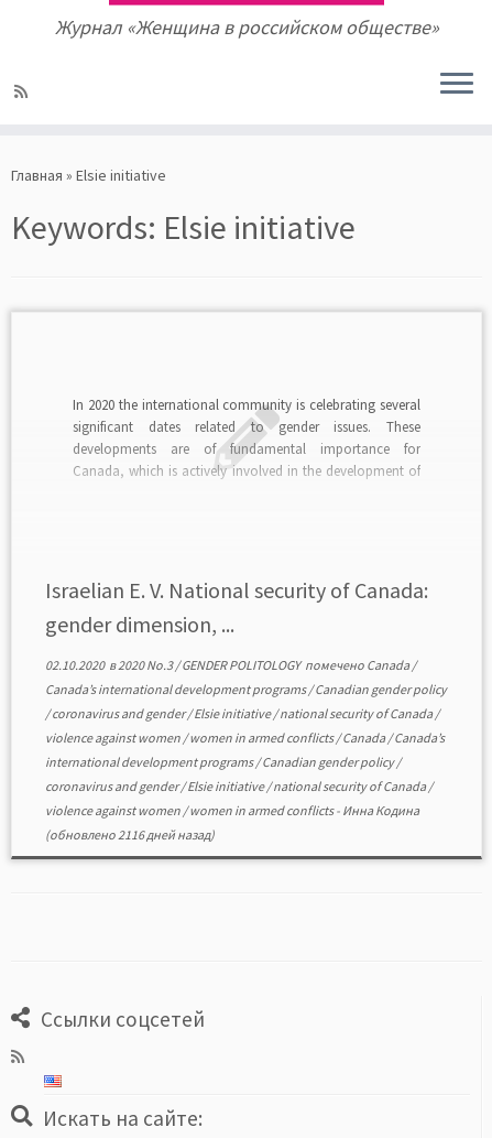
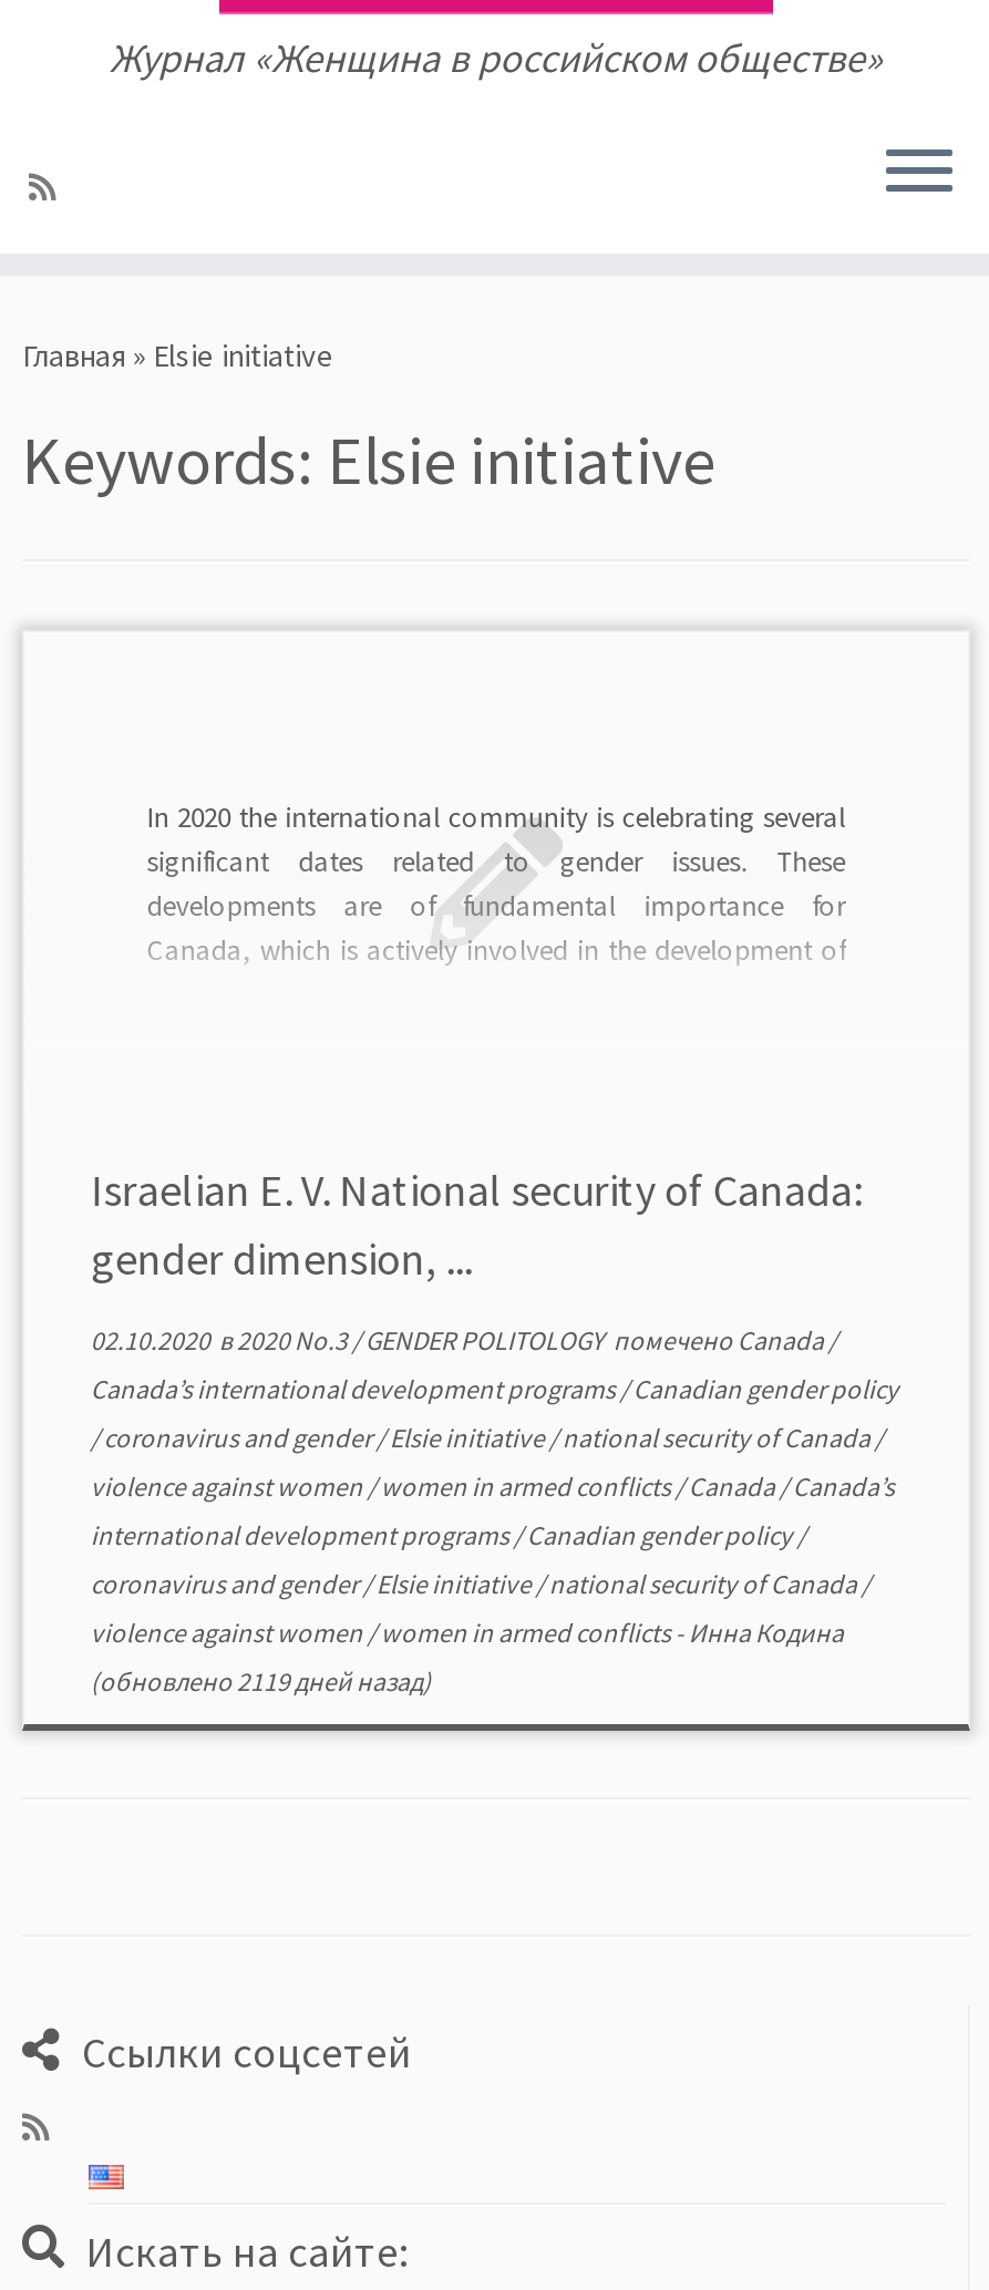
- (обновлено 2116 дней назад)
+ (обновлено 2119 дней назад)
